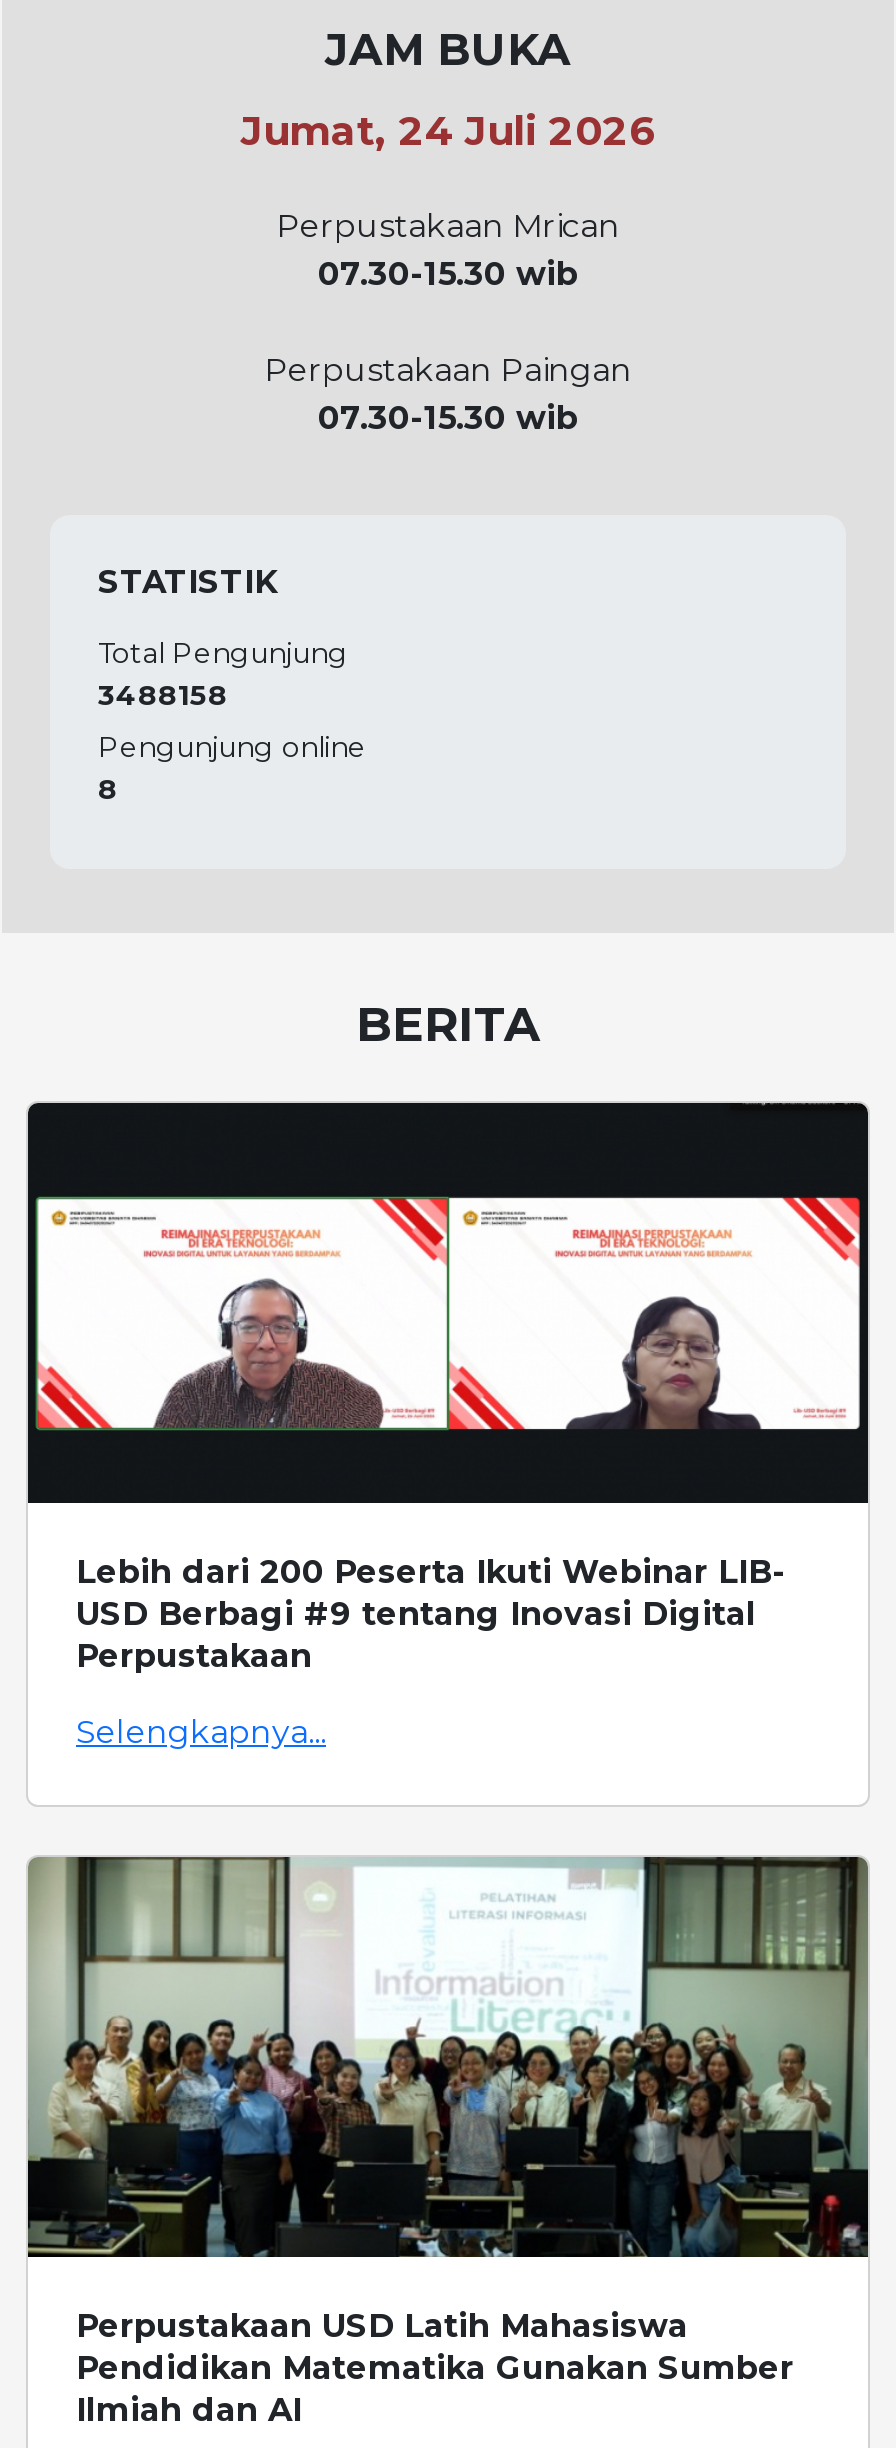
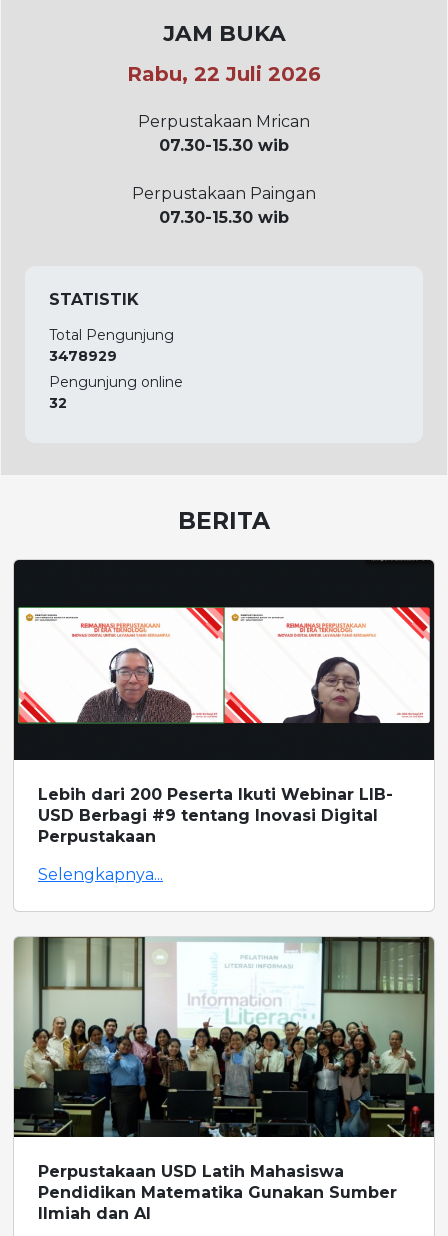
- Jumat, 24 Juli 2026
+ Rabu, 22 Juli 2026

- 3488158
+ 3478929

- 8
+ 32
